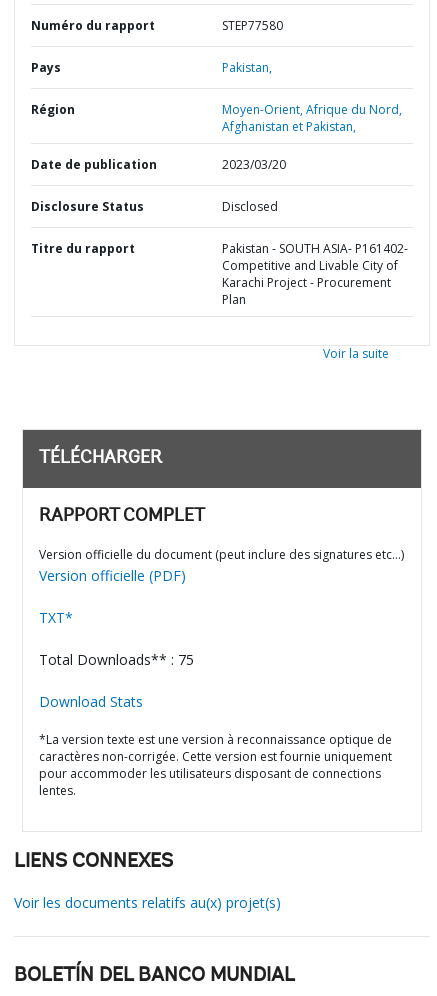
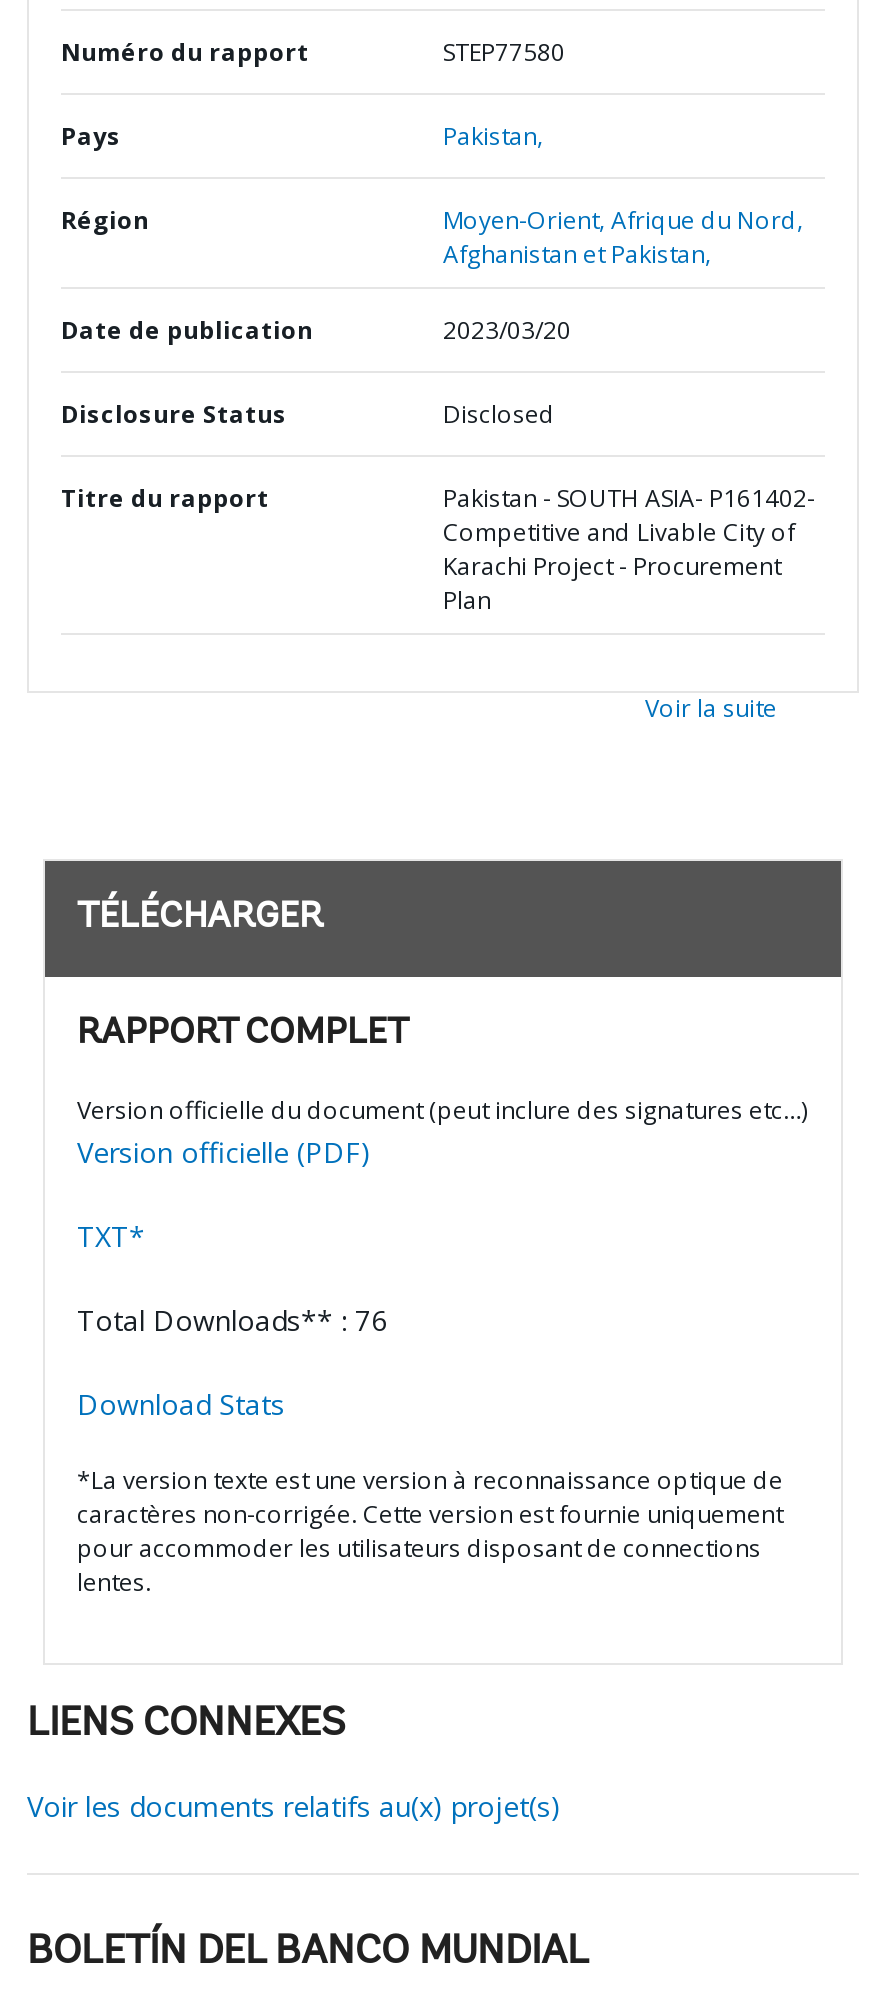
- Total Downloads** : 75
+ Total Downloads** : 76
